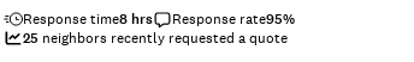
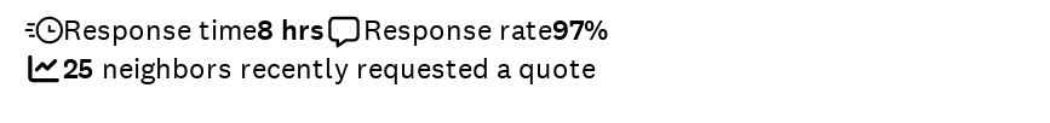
- Response rate95%
+ Response rate97%
